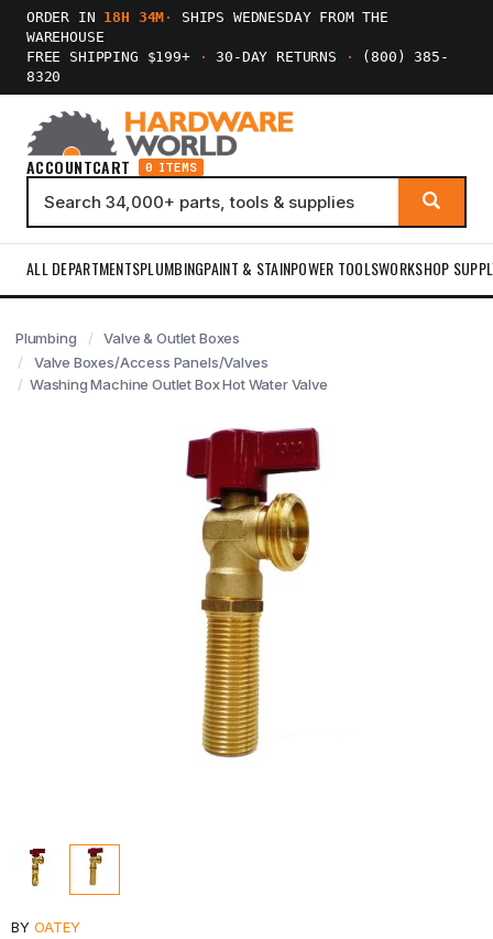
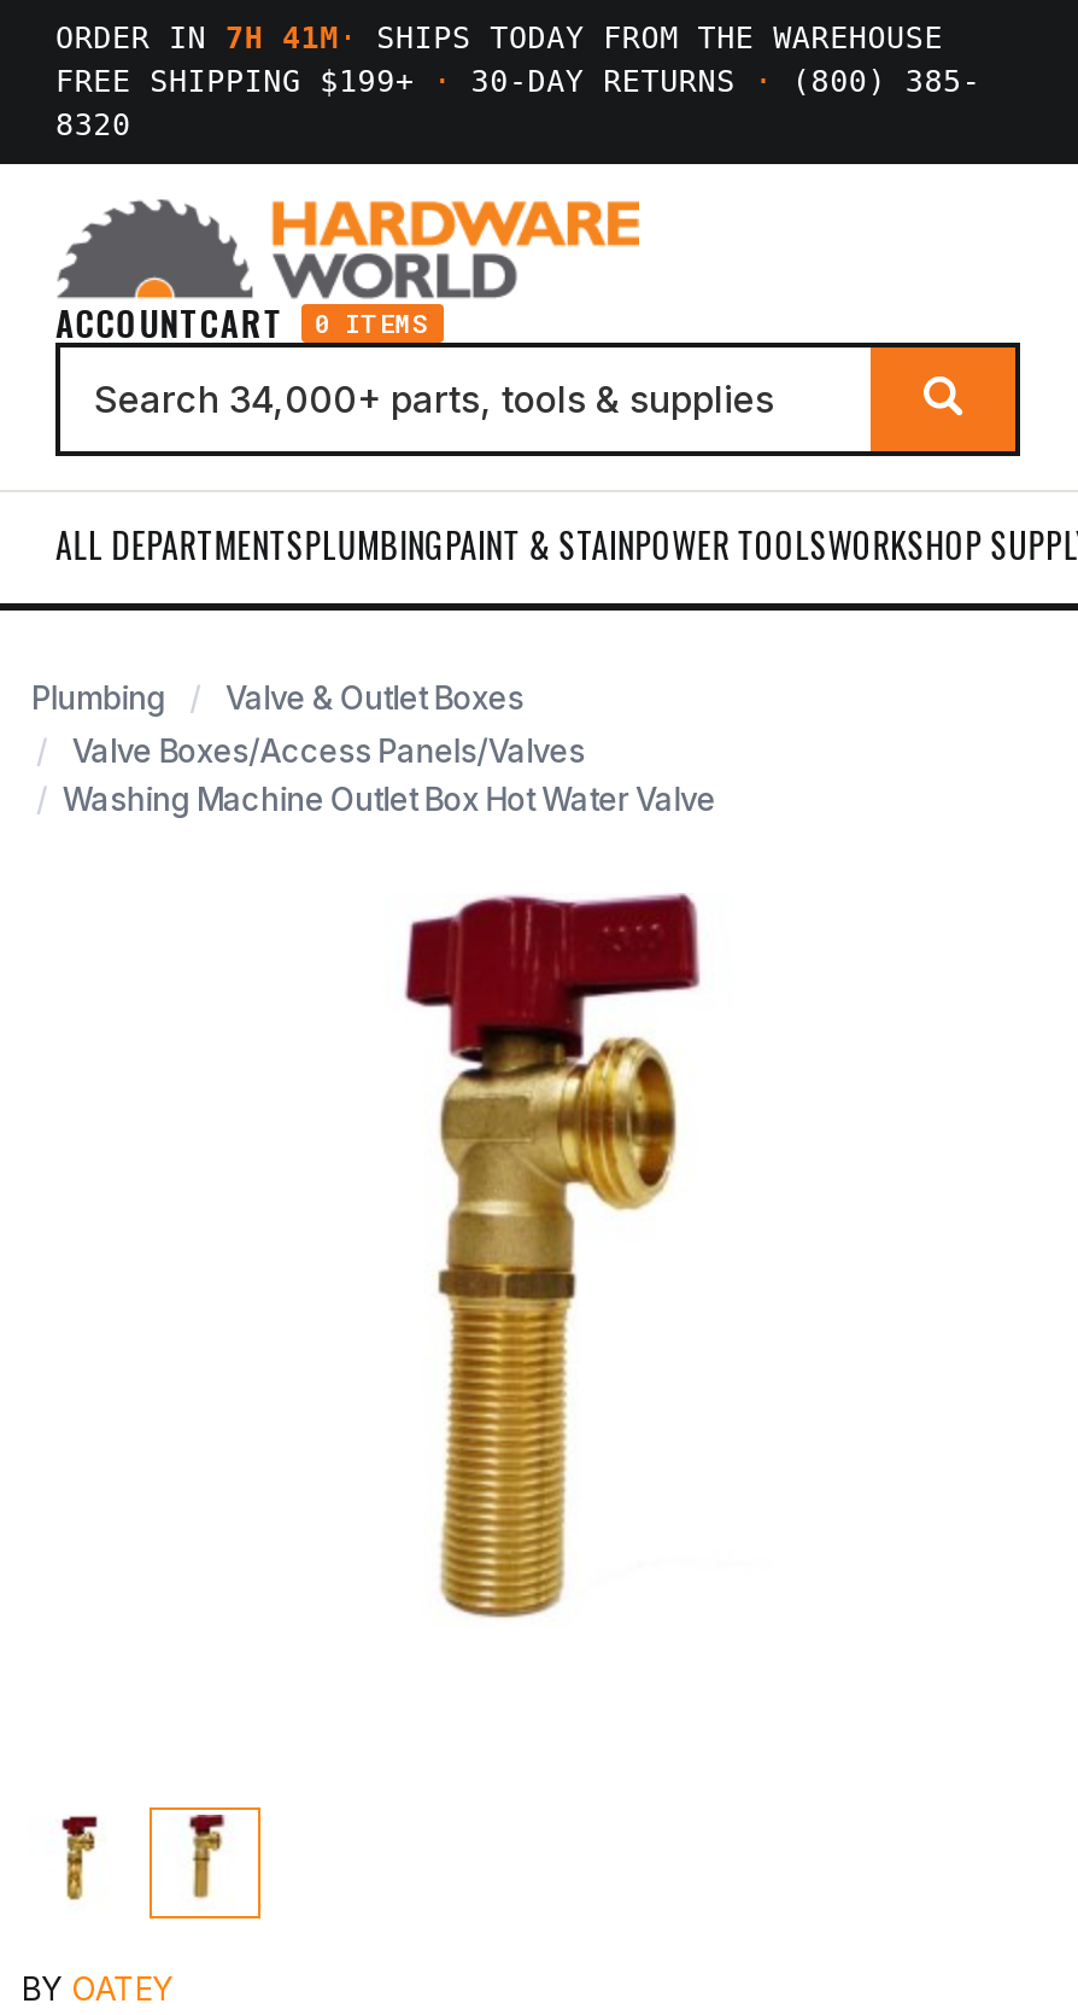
- ORDER IN 18H 34M · SHIPS WEDNESDAY FROM THE
- WAREHOUSE
+ ORDER IN 7H 41M · SHIPS TODAY FROM THE WAREHOUSE
